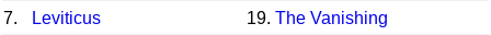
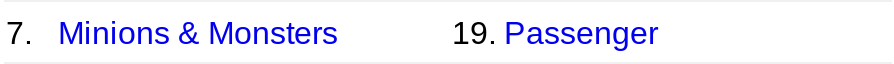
- Leviticus
- 19. The Vanishing
+ Minions & Monsters
+ 19. Passenger
